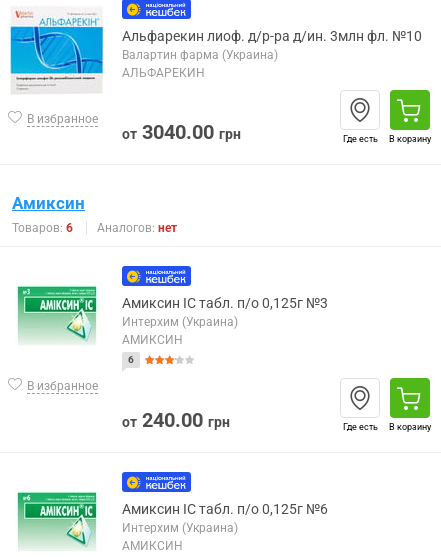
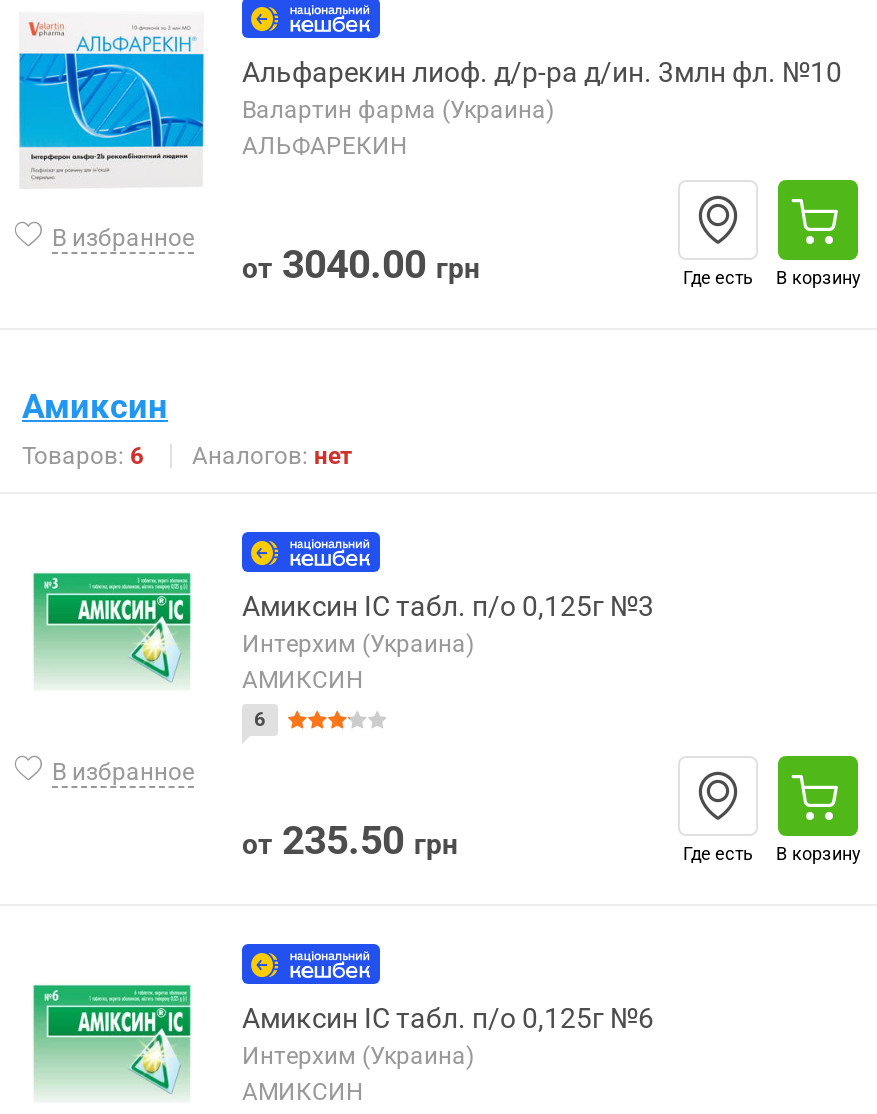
- от 240.00 грн
+ от 235.50 грн
